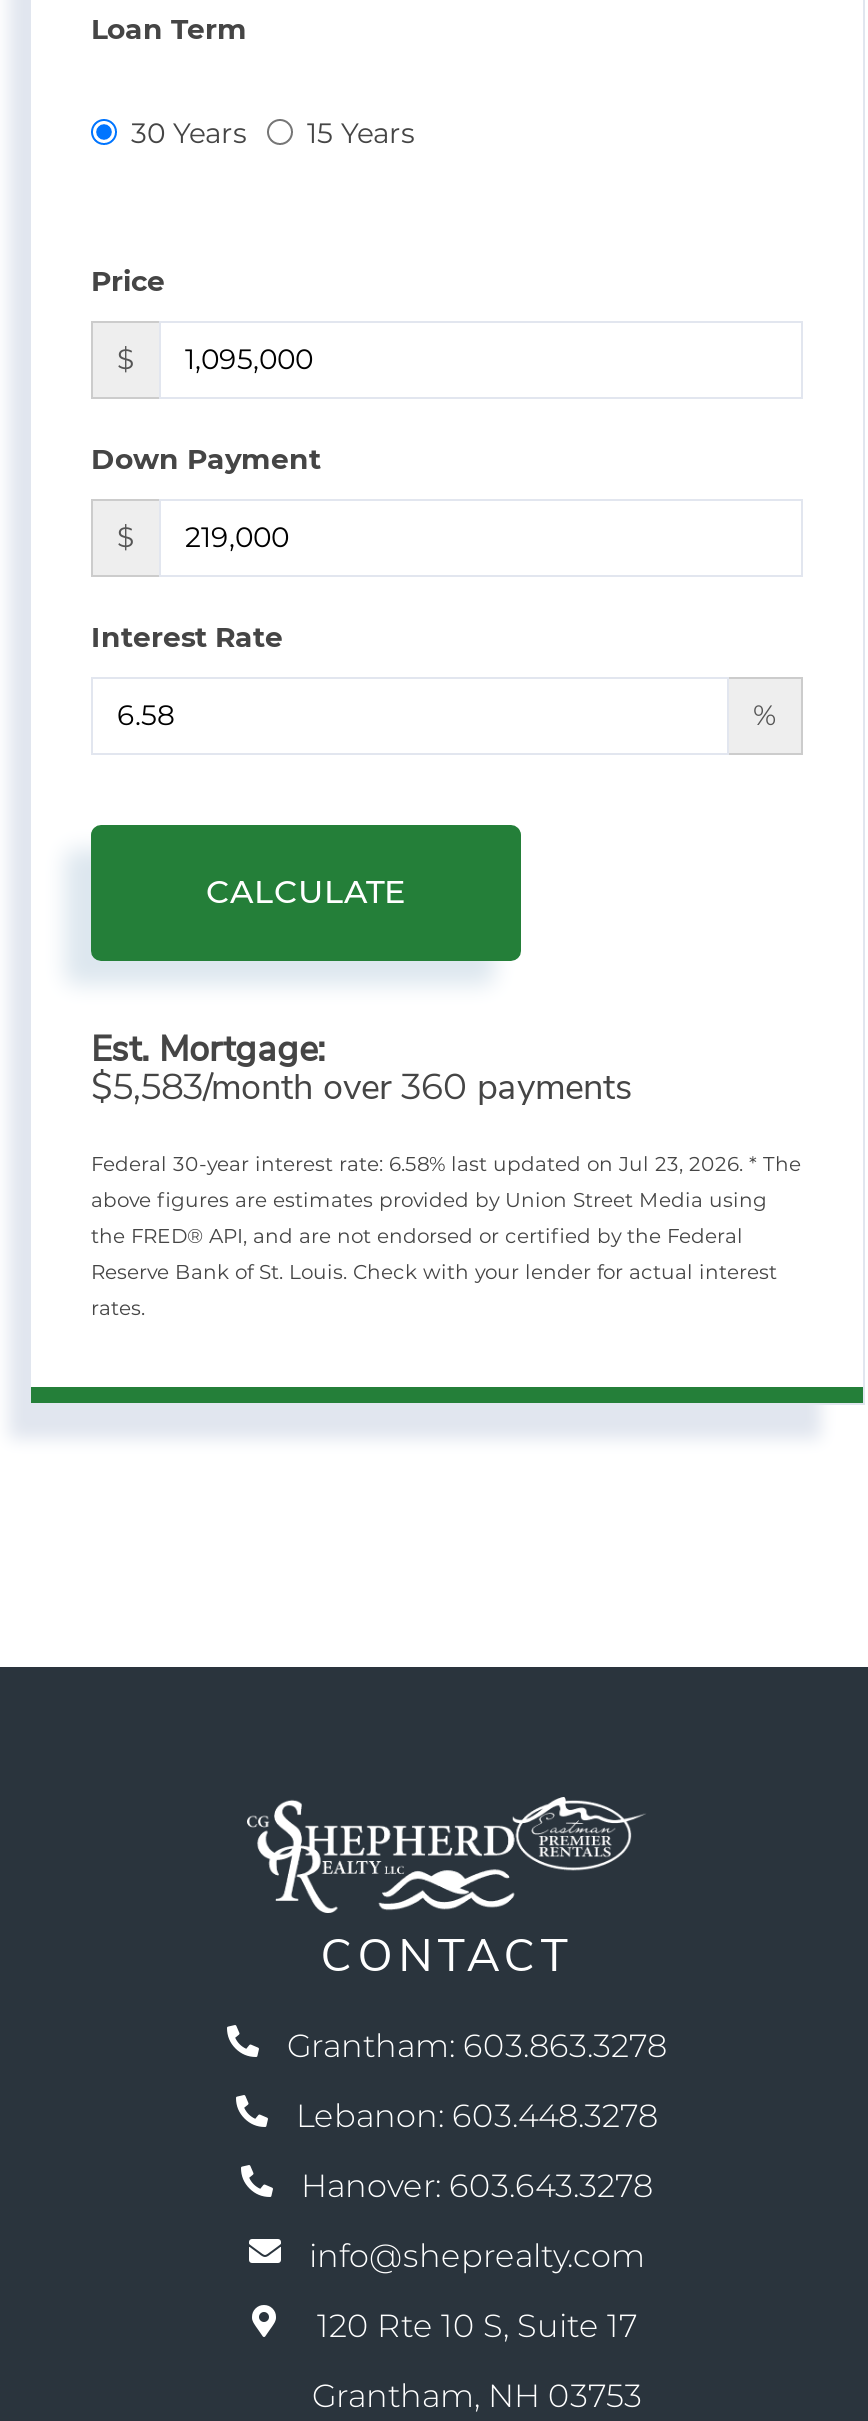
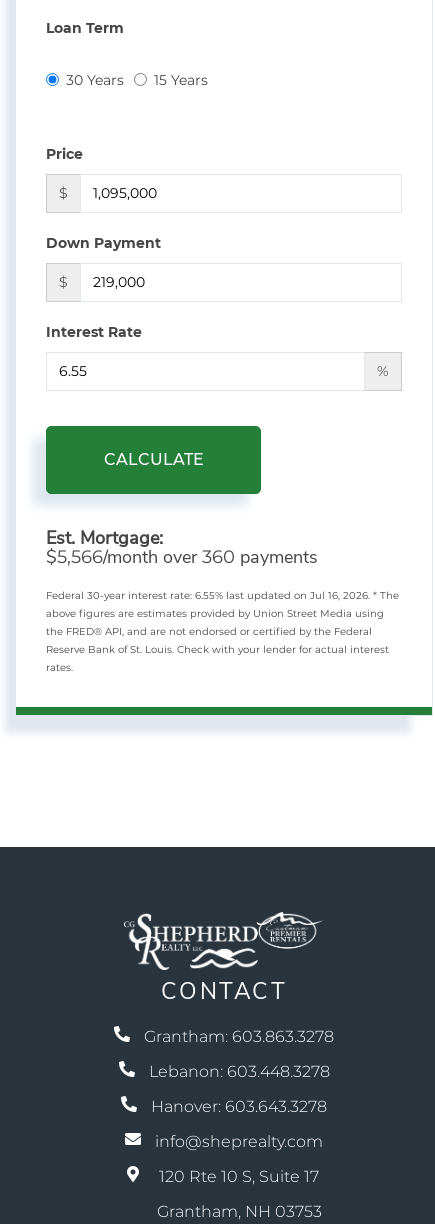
- $5,583/month over 360 payments
+ $5,566/month over 360 payments

- Federal 30-year interest rate: 6.58% last updated on Jul 23, 2026. * The
+ Federal 30-year interest rate: 6.55% last updated on Jul 16, 2026. * The
